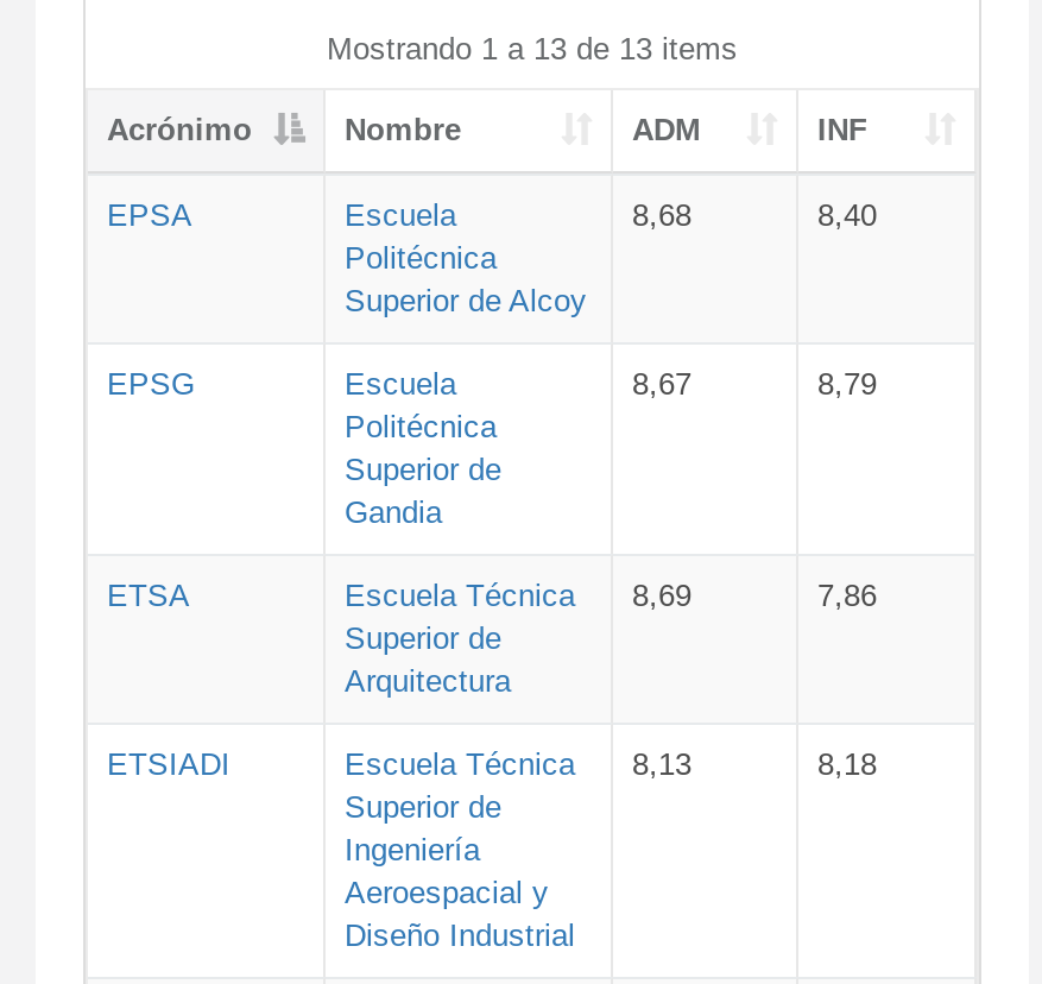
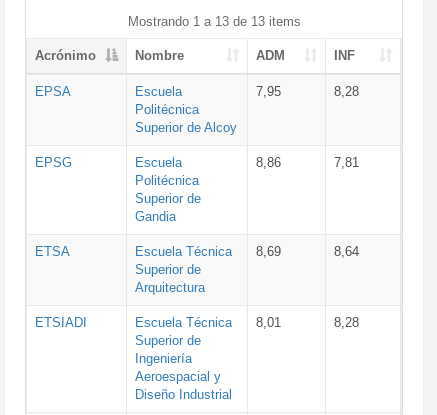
- 8,68
+ 7,95

- 8,40
+ 8,28

- 8,67
+ 8,86

- 8,79
+ 7,81

- 7,86
+ 8,64

- Escuela Técnica 8,13
+ Escuela Técnica 8,01

- 8,18
+ 8,28
